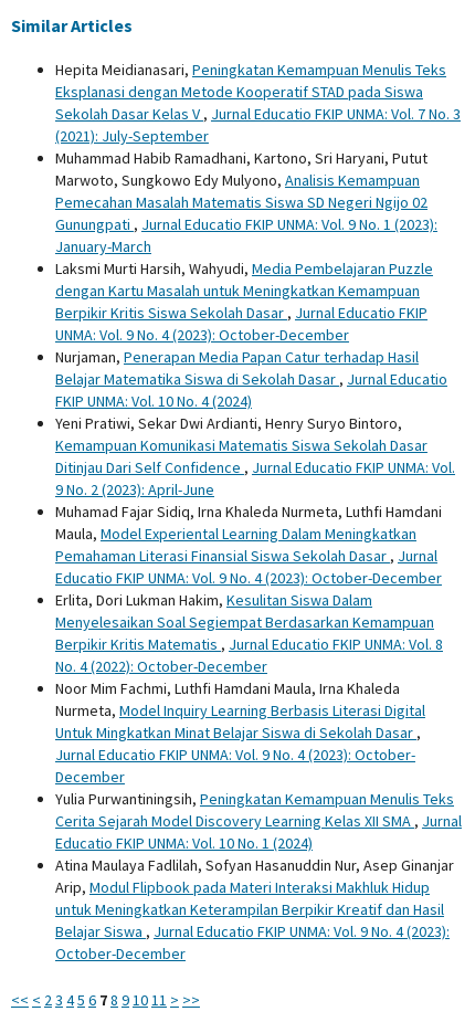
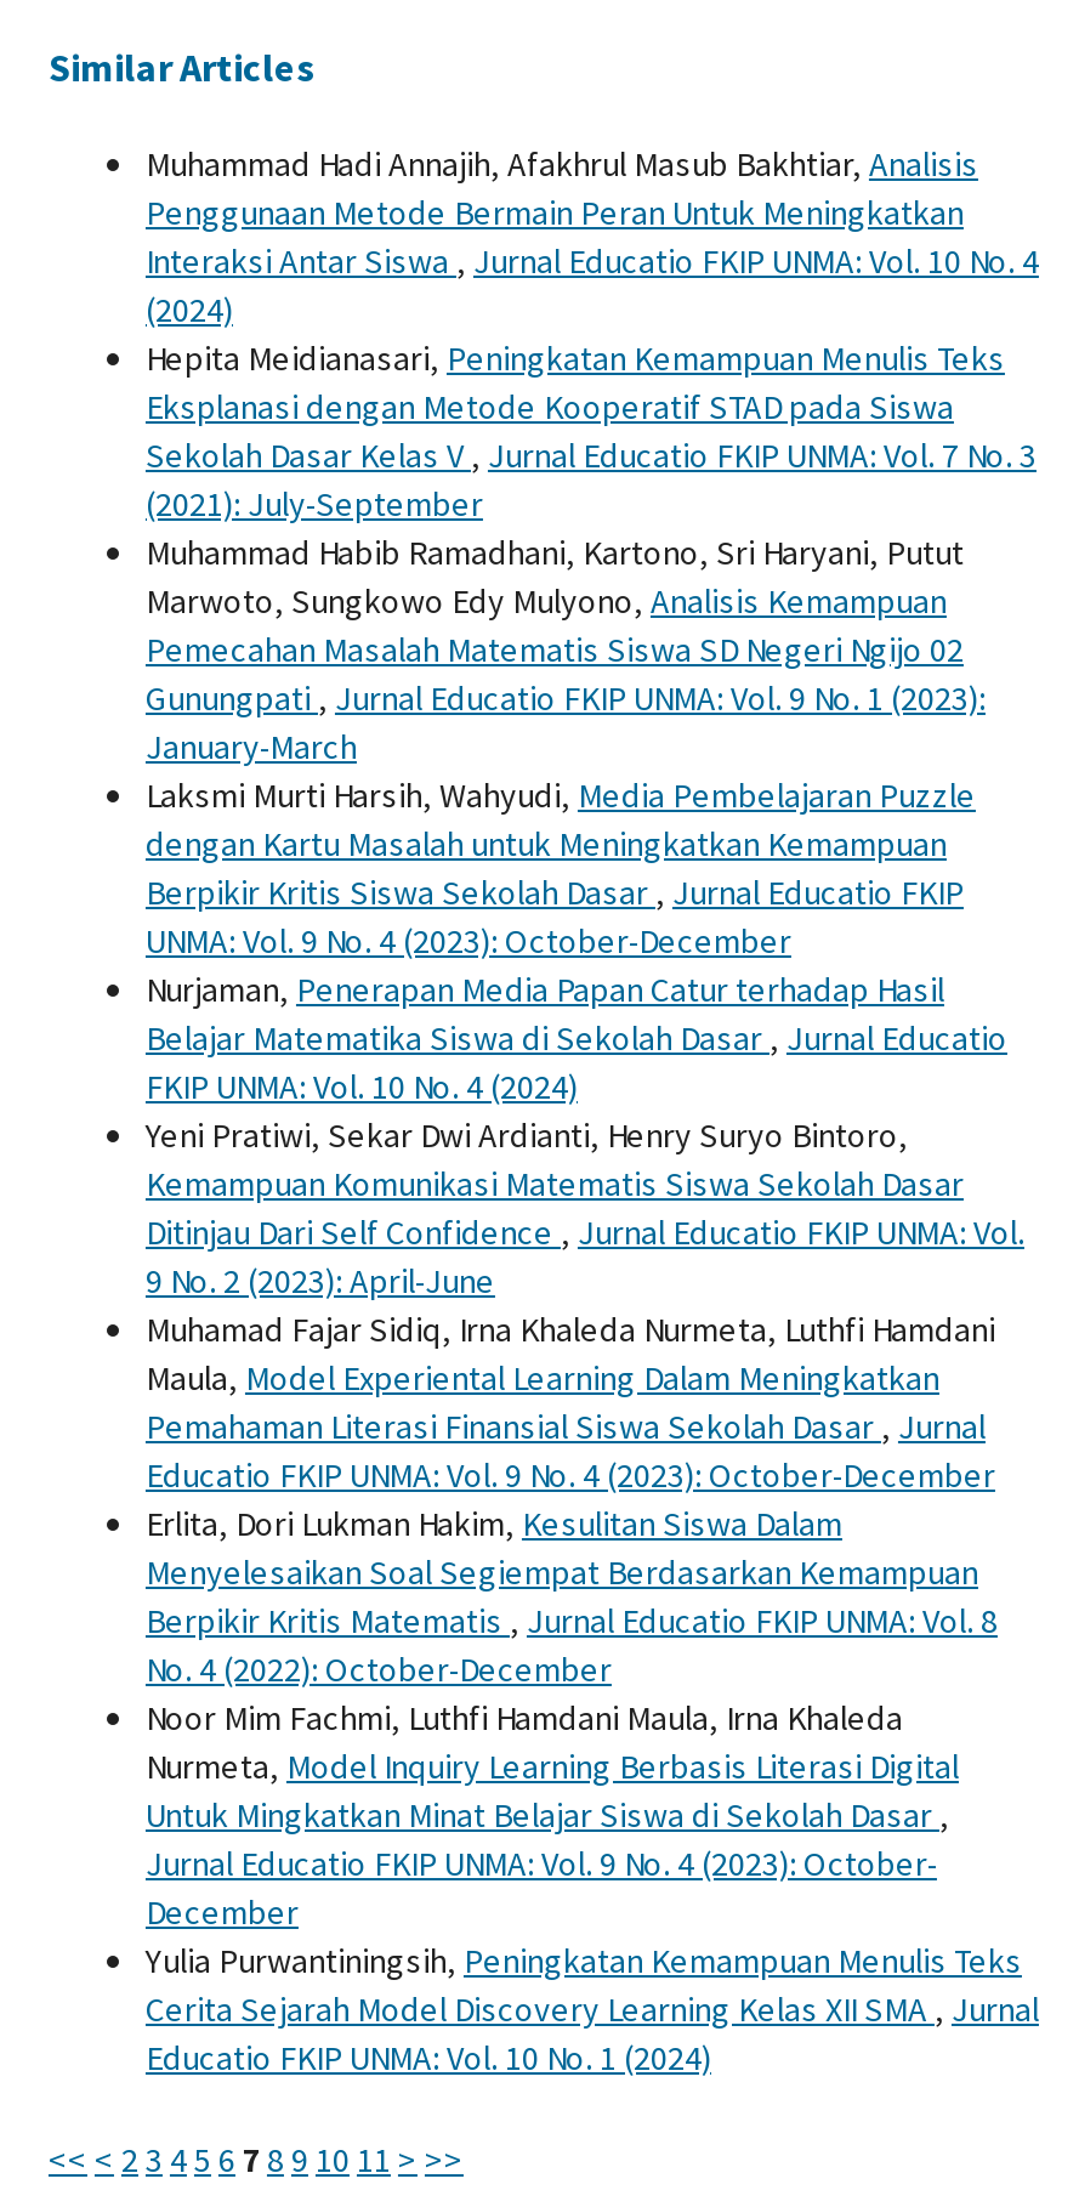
+ Muhammad Hadi Annajih, Afakhrul Masub Bakhtiar, Analisis
+ Penggunaan Metode Bermain Peran Untuk Meningkatkan
+ Interaksi Antar Siswa, Jurnal Educatio FKIP UNMA: Vol. 10 No. 4
+ (2024)

moved down: Hepita Meidianasari, Peningkatan Kemampuan Menulis Teks | Eksplanasi dengan Metode Kooperatif STAD pada Siswa | Sekolah Dasar Kelas V, Jurnal Educatio FKIP UNMA: Vol. 7 No. 3 | ... | Cerita Sejarah Model Discovery Learning Kelas XII SMA, Jurnal | Educatio FKIP UNMA: Vol. 10 No. 1 (2024)

- Atina Maulaya Fadlilah, Sofyan Hasanuddin Nur, Asep Ginanjar
- Arip, Modul Flipbook pada Materi Interaksi Makhluk Hidup
- untuk Meningkatkan Keterampilan Berpikir Kreatif dan Hasil
- Belajar Siswa, Jurnal Educatio FKIP UNMA: Vol. 9 No. 4 (2023):
- October-December
